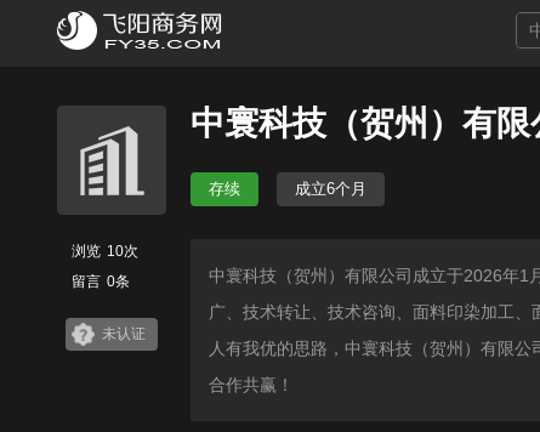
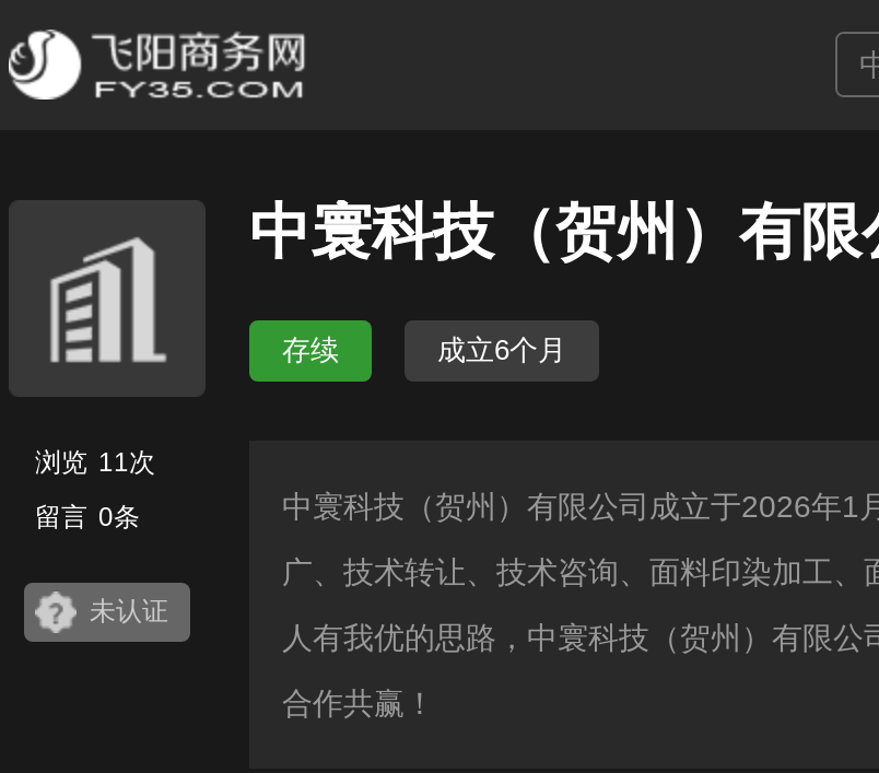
- 浏览 10次
+ 浏览 11次
